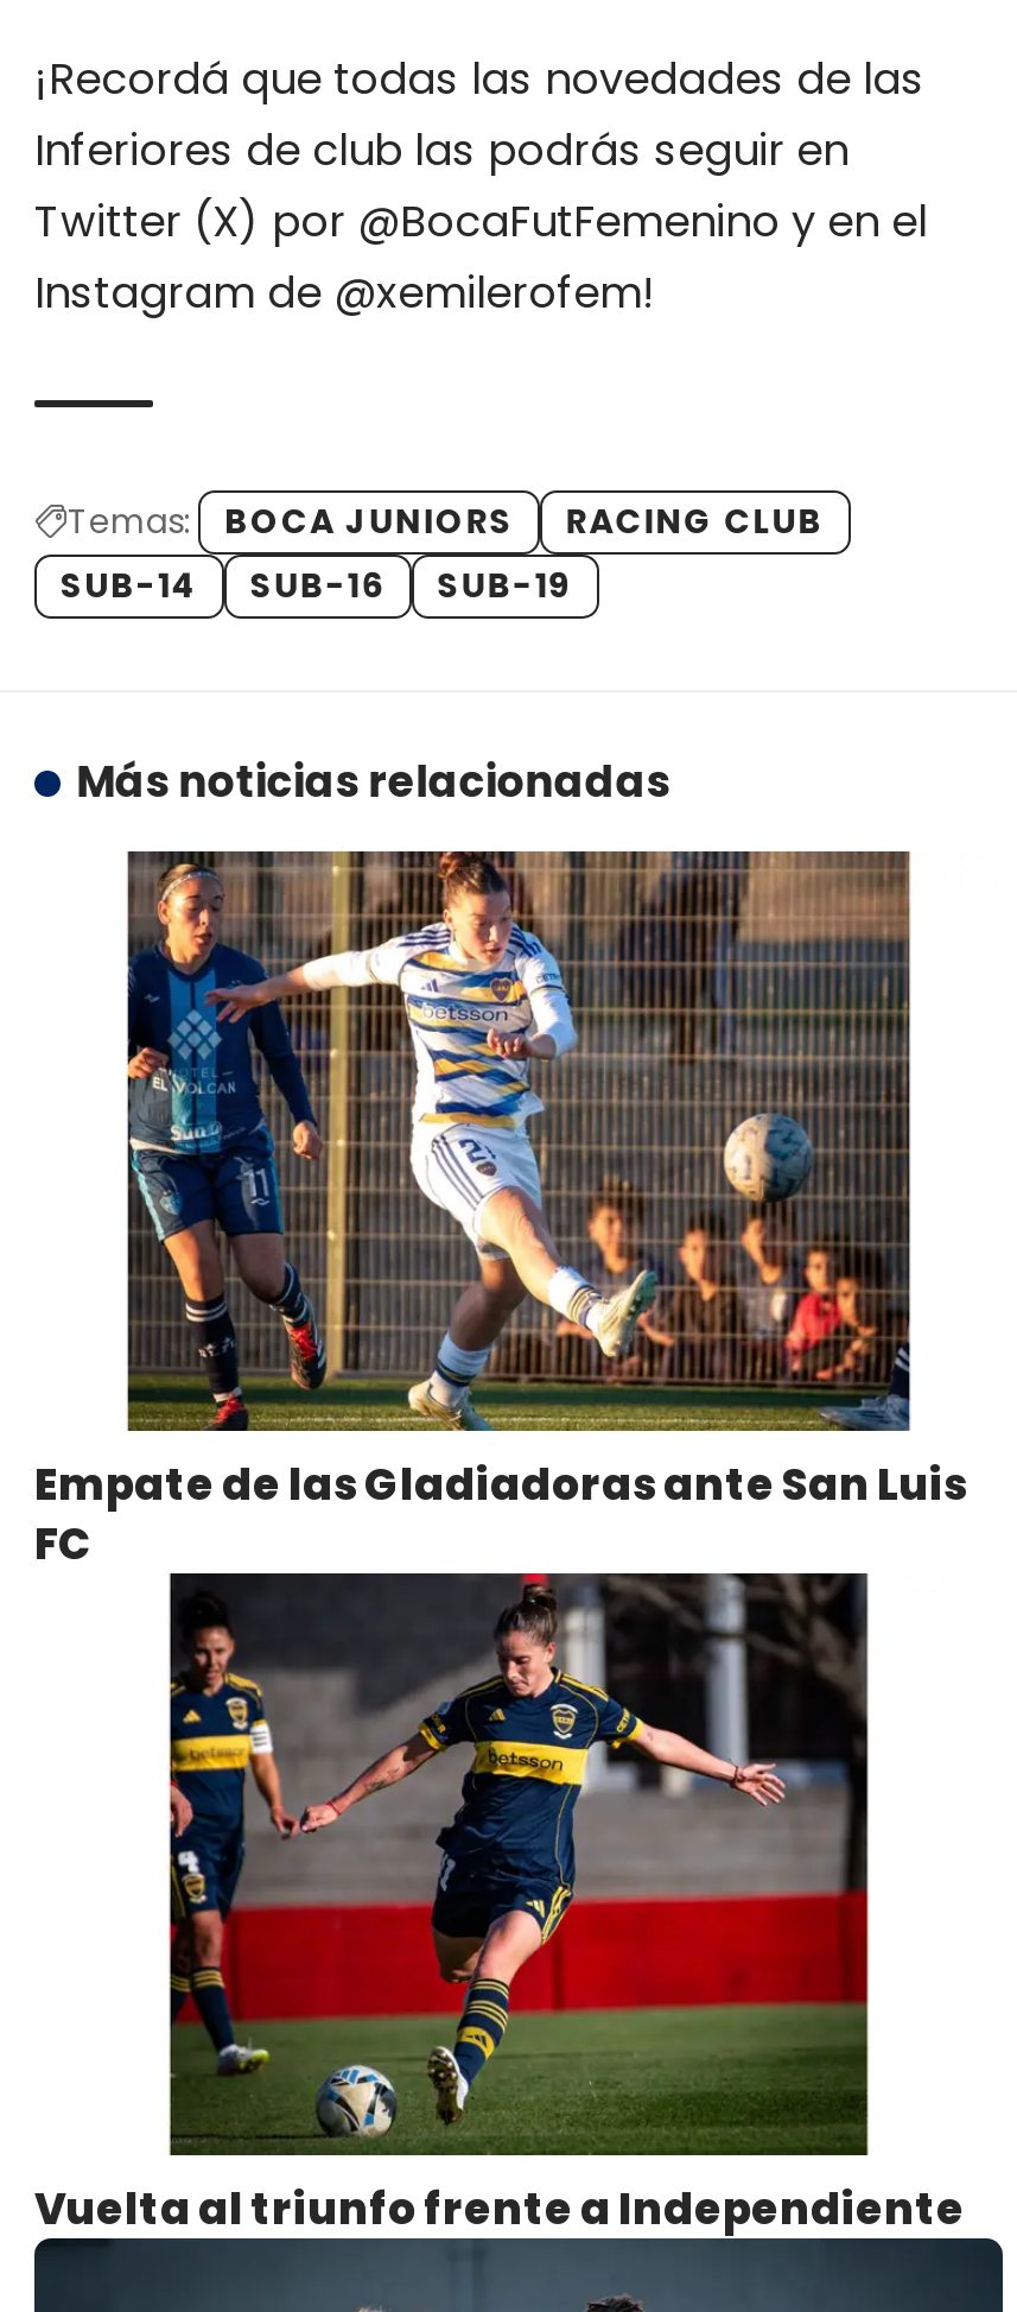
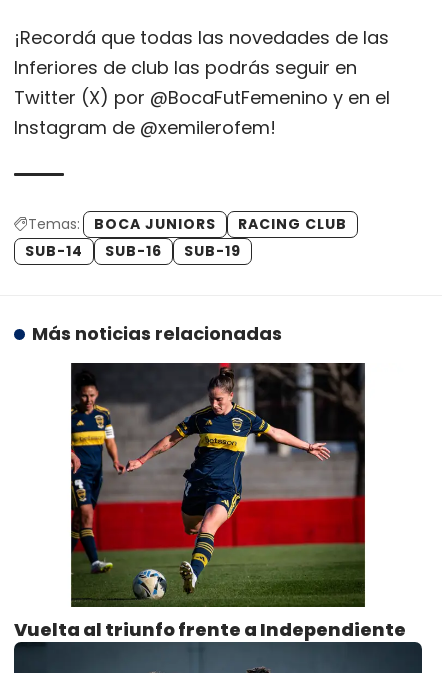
- [image]
- Empate de las Gladiadoras ante San Luis
- FC
